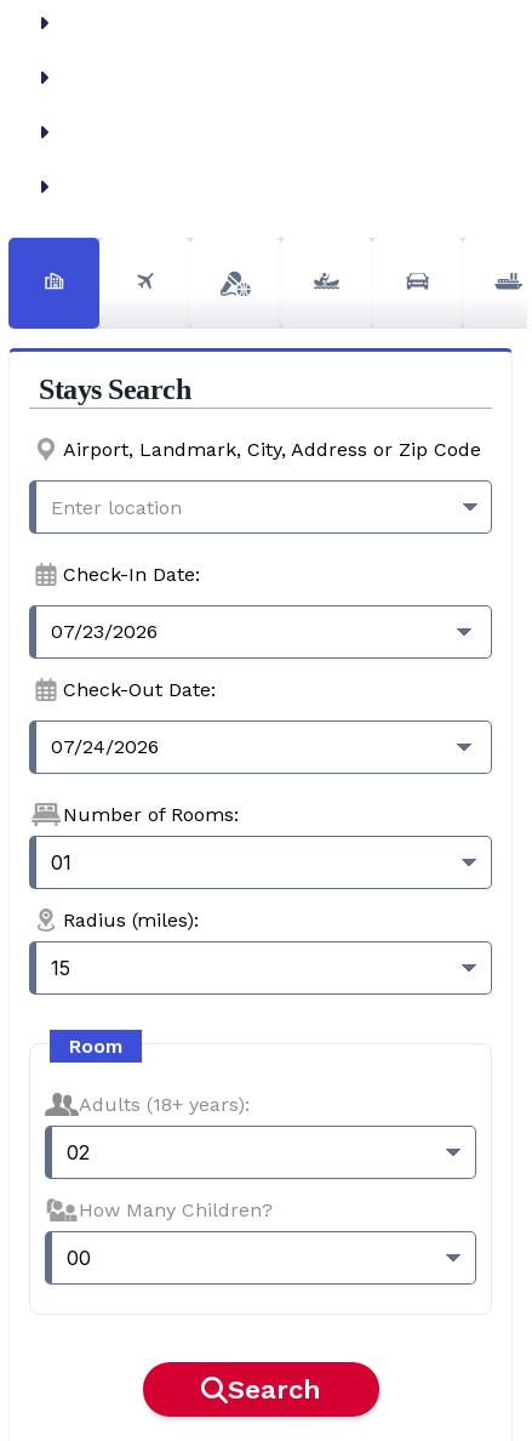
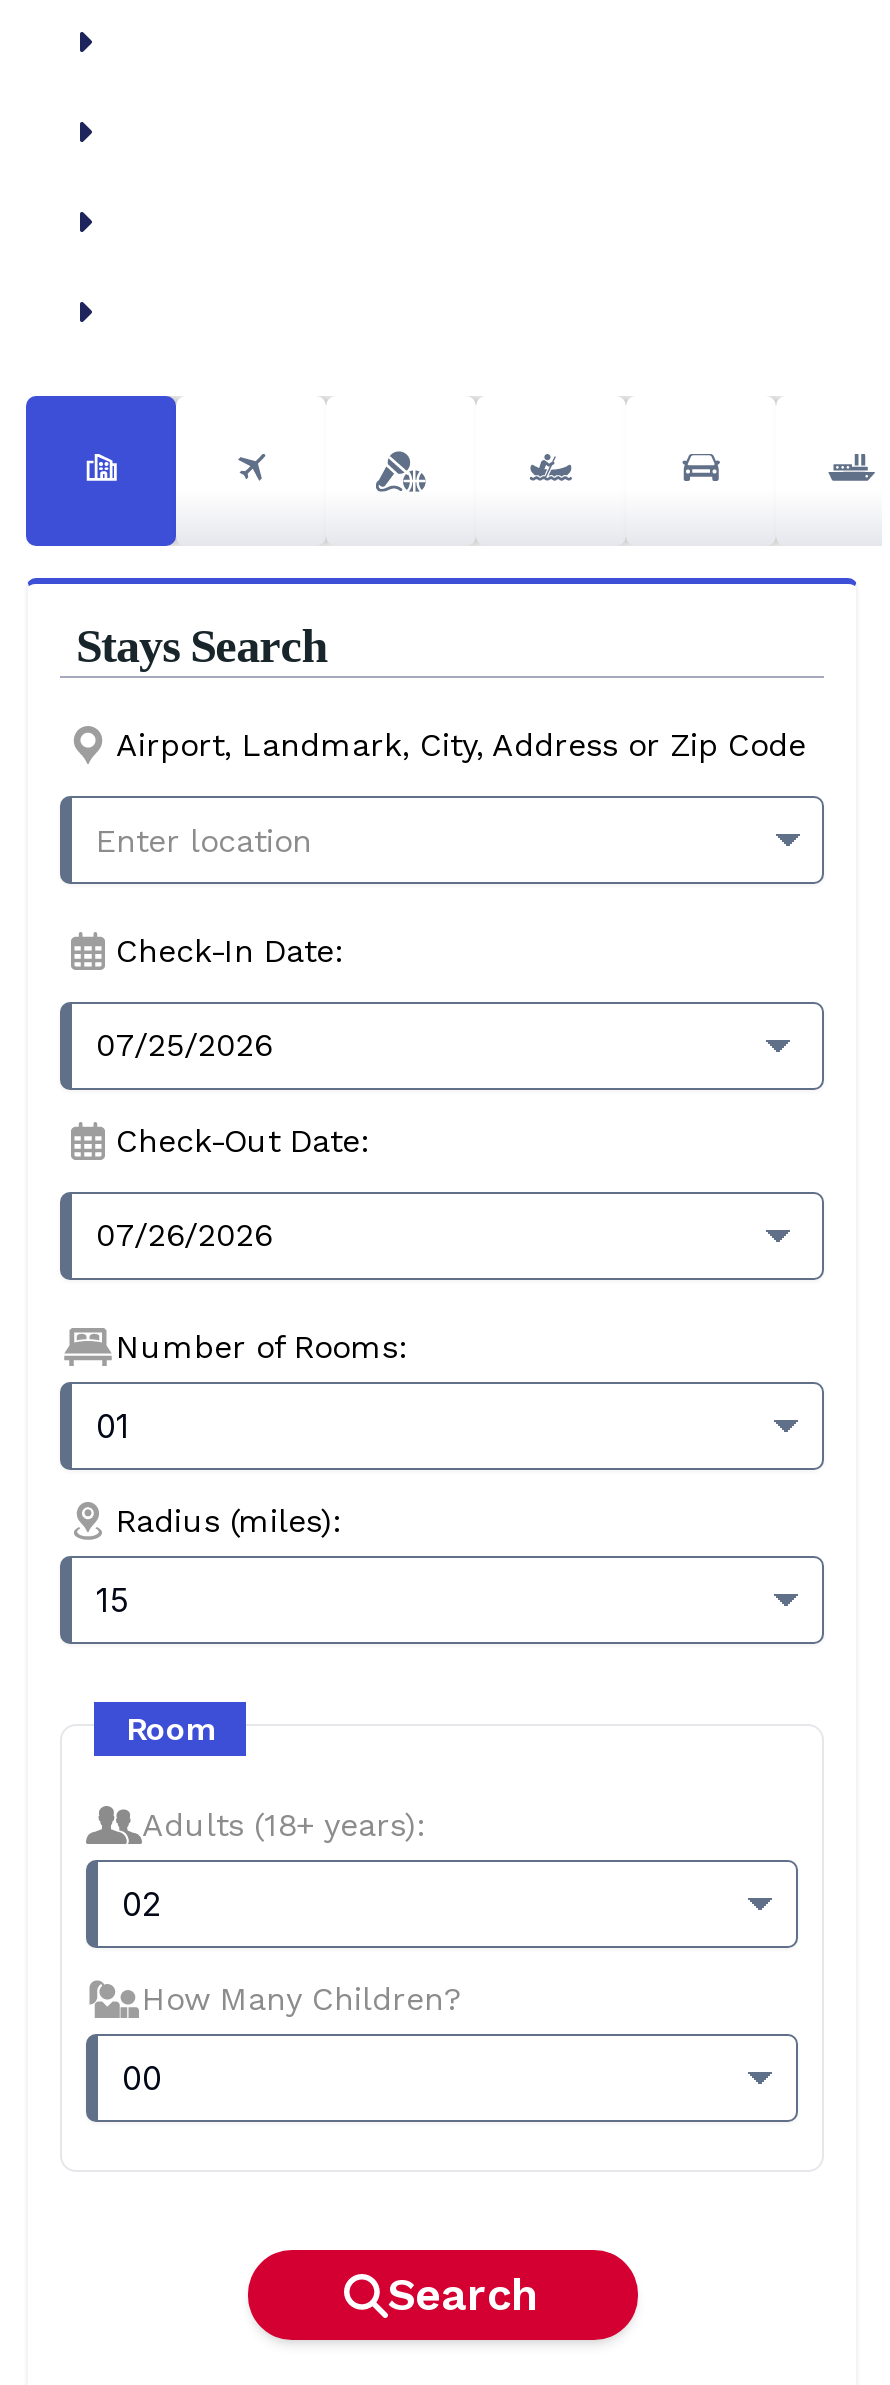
- 07/23/2026
+ 07/25/2026

- 07/24/2026
+ 07/26/2026
